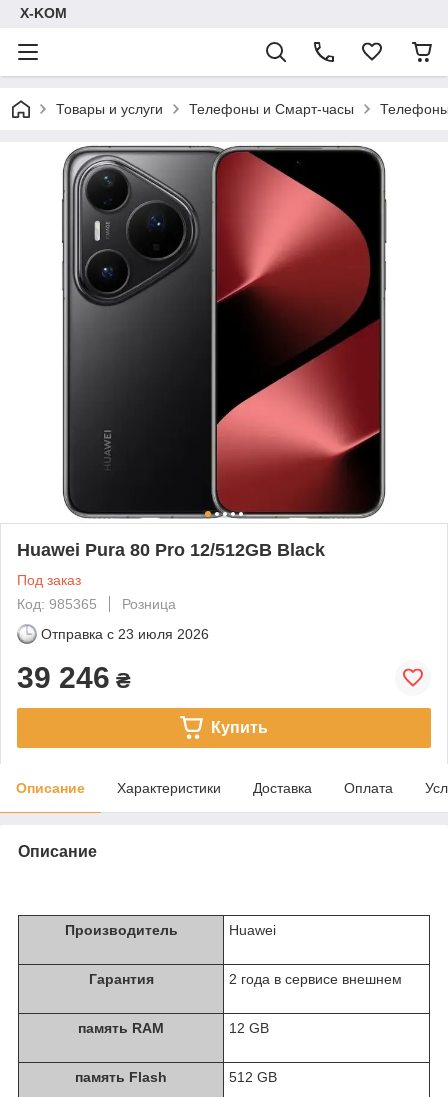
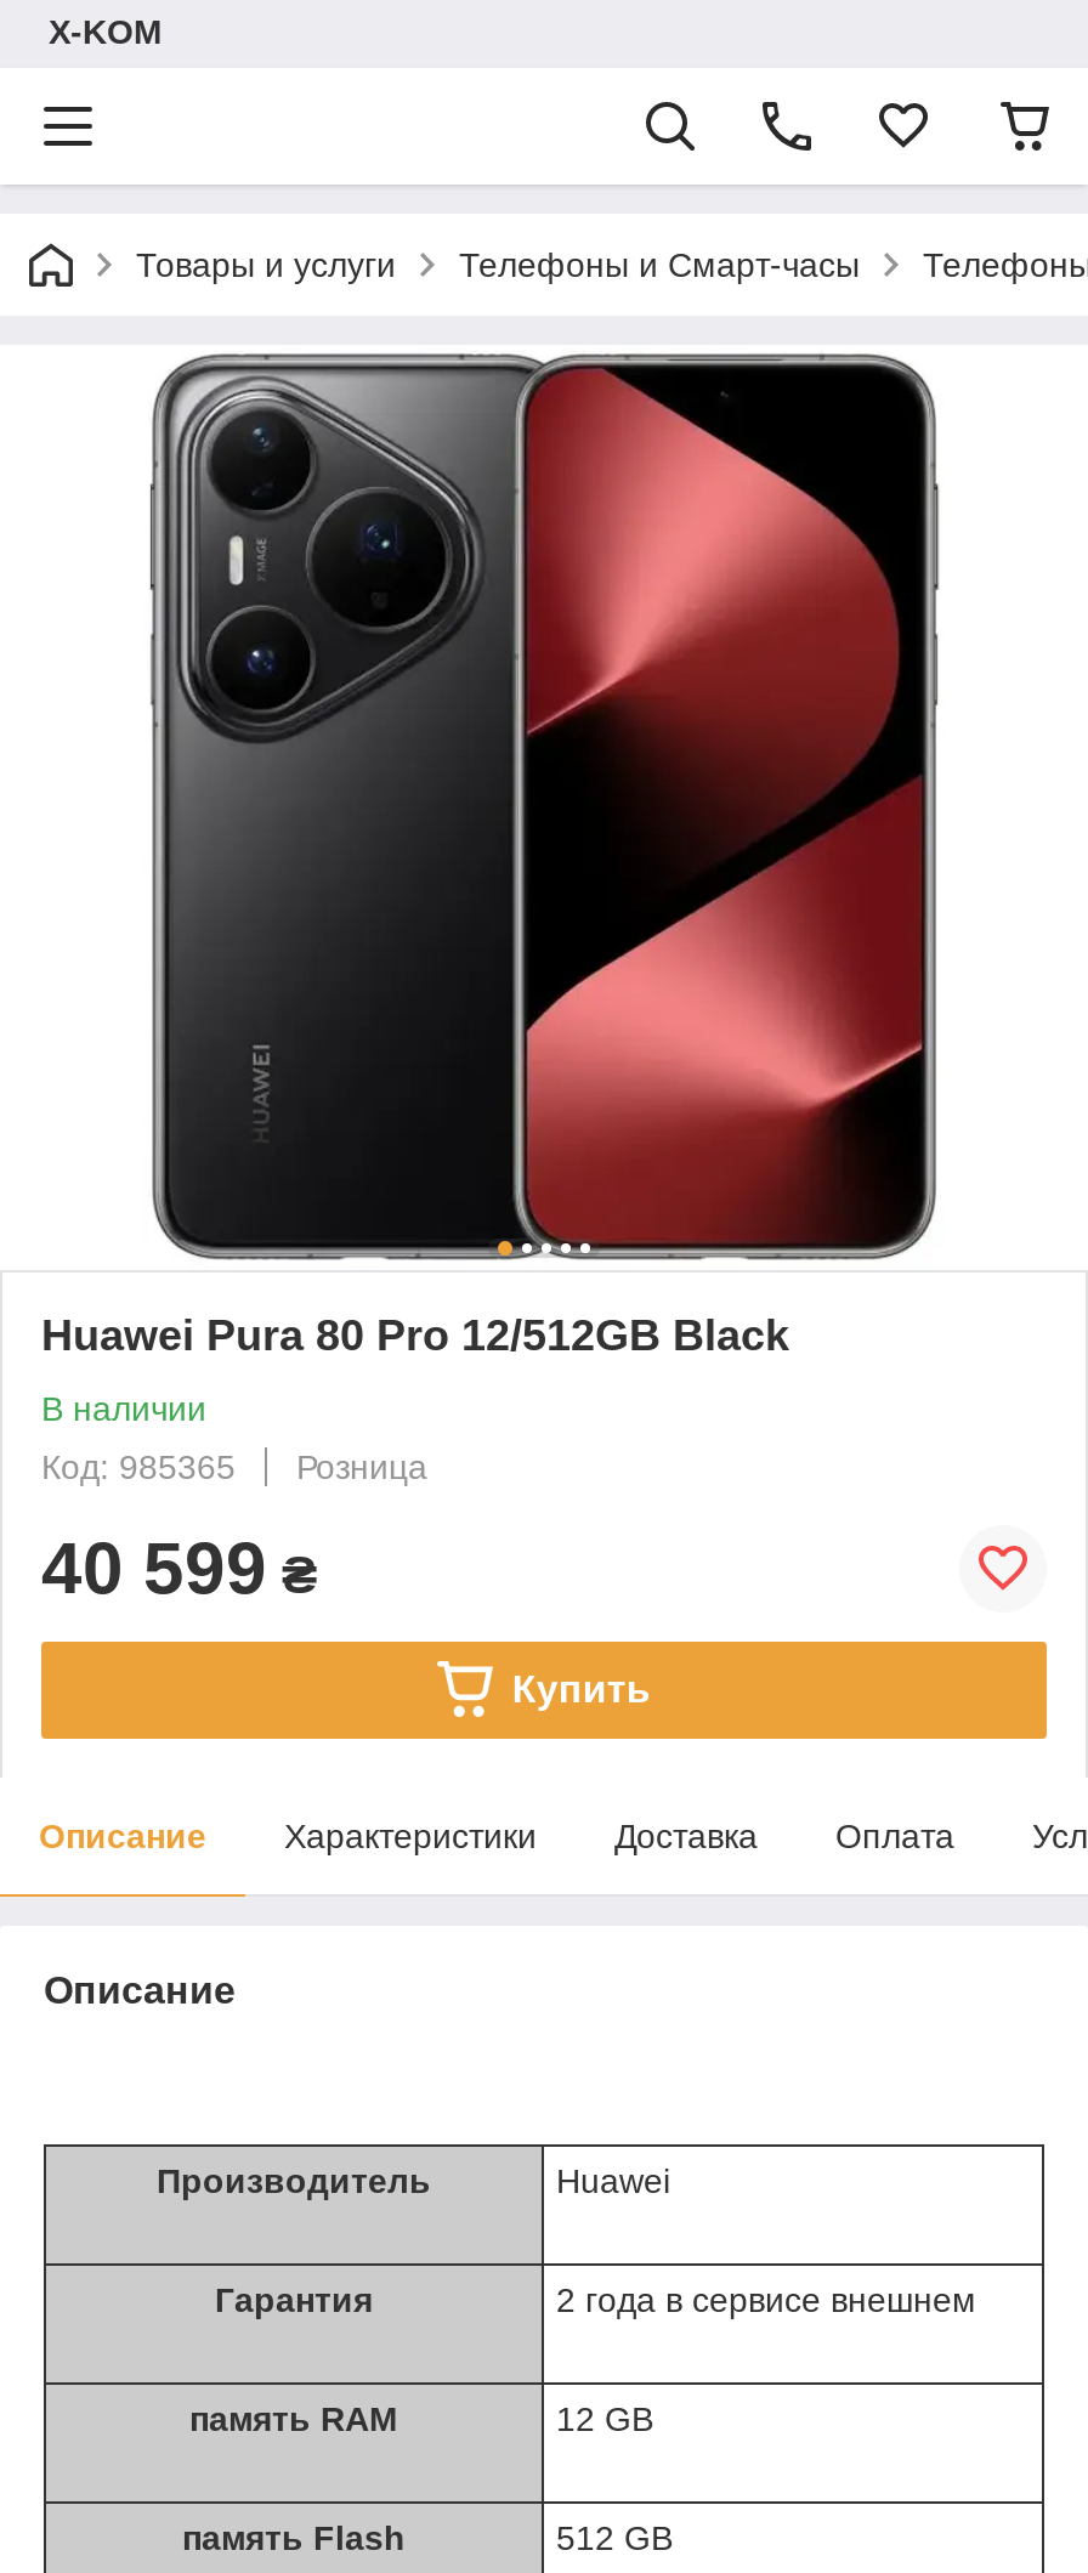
- Под заказ
+ В наличии

- Отправка с 23 июля 2026
- 39 246 ₴
+ 40 599 ₴
